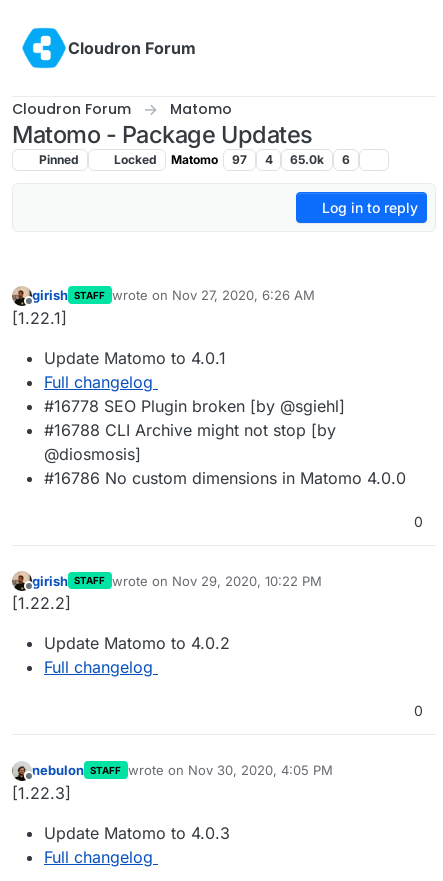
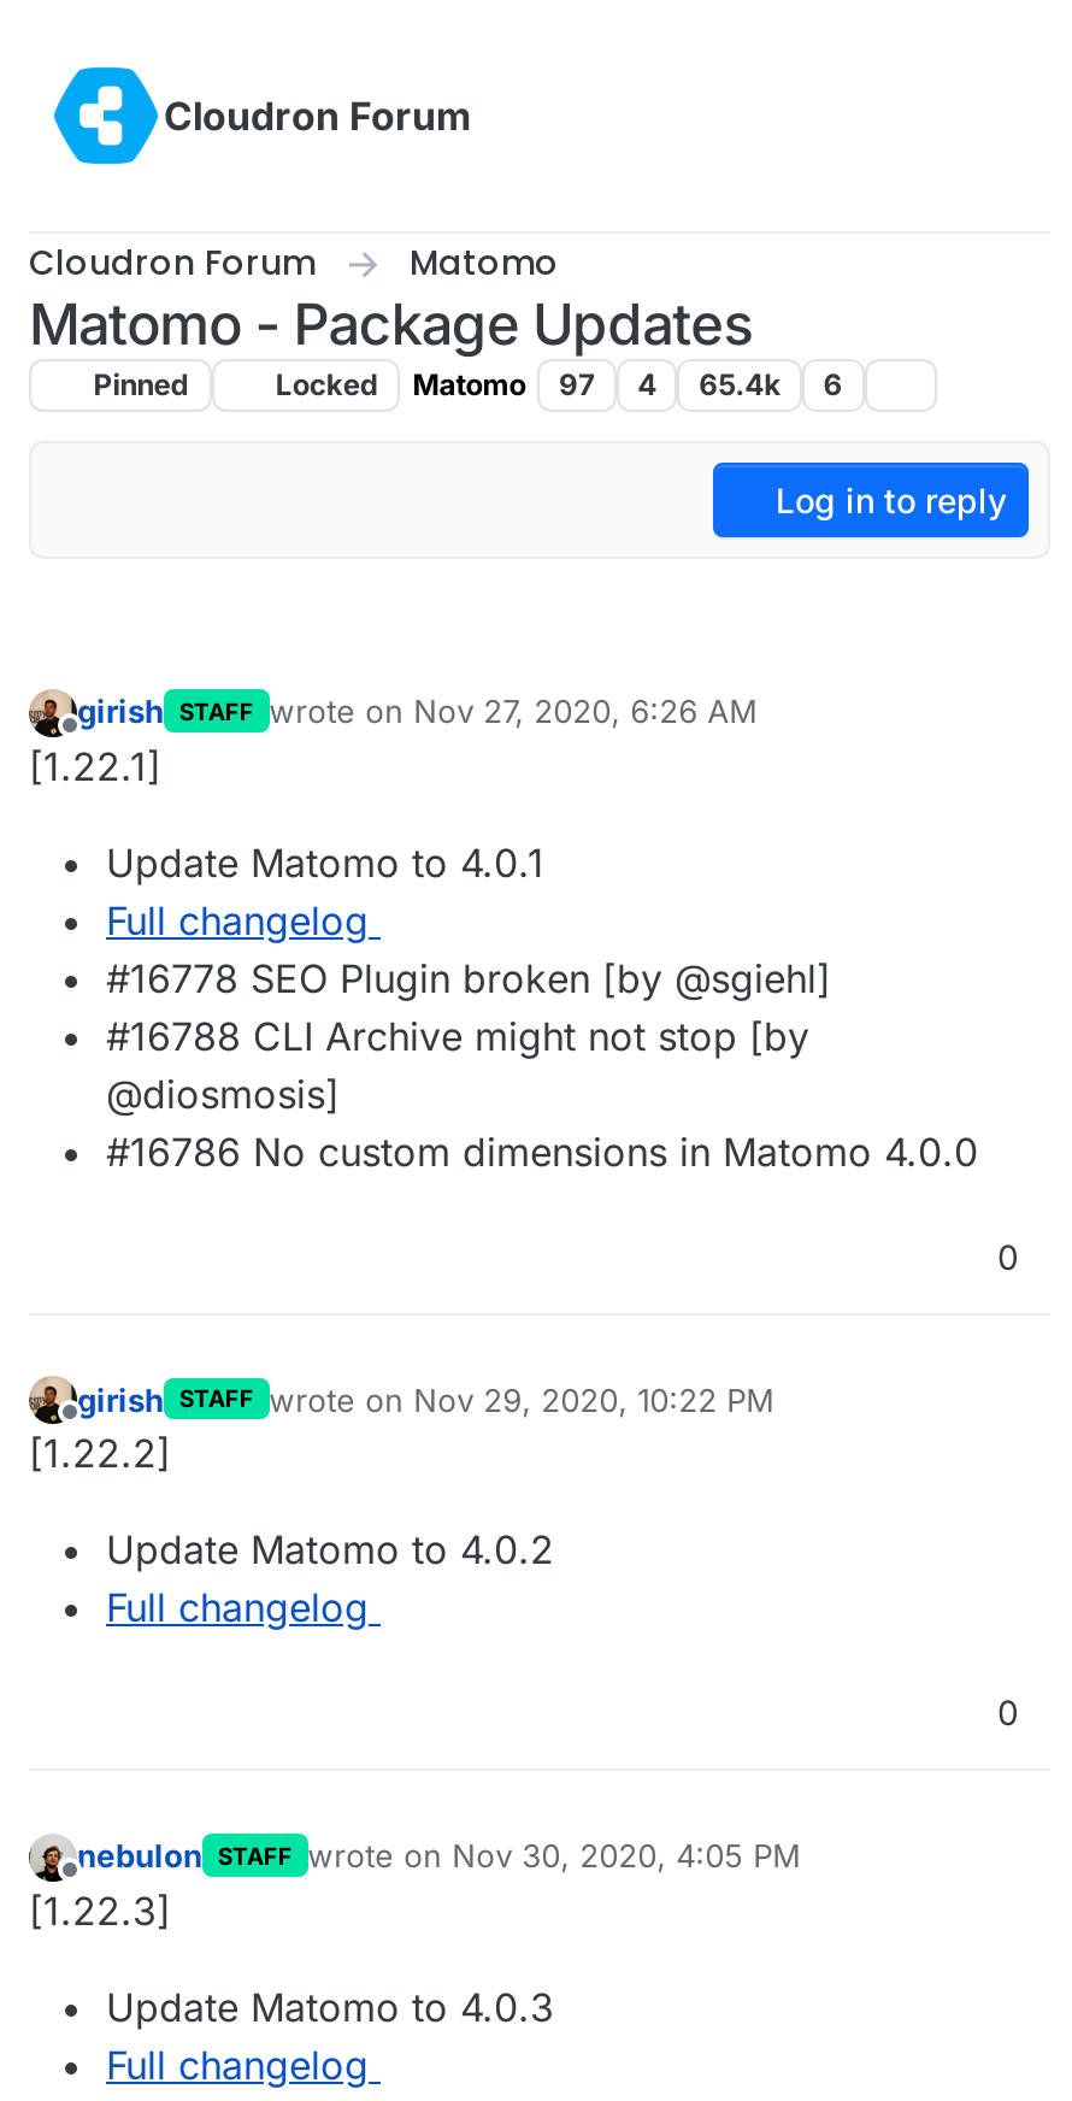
- Locked Matomo 97 4 65.0k 6
+ Locked Matomo 97 4 65.4k 6
